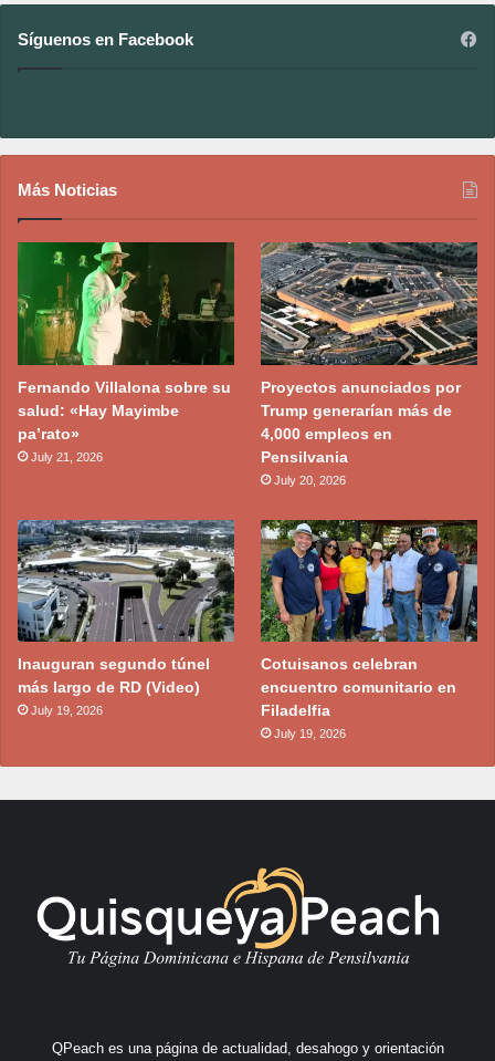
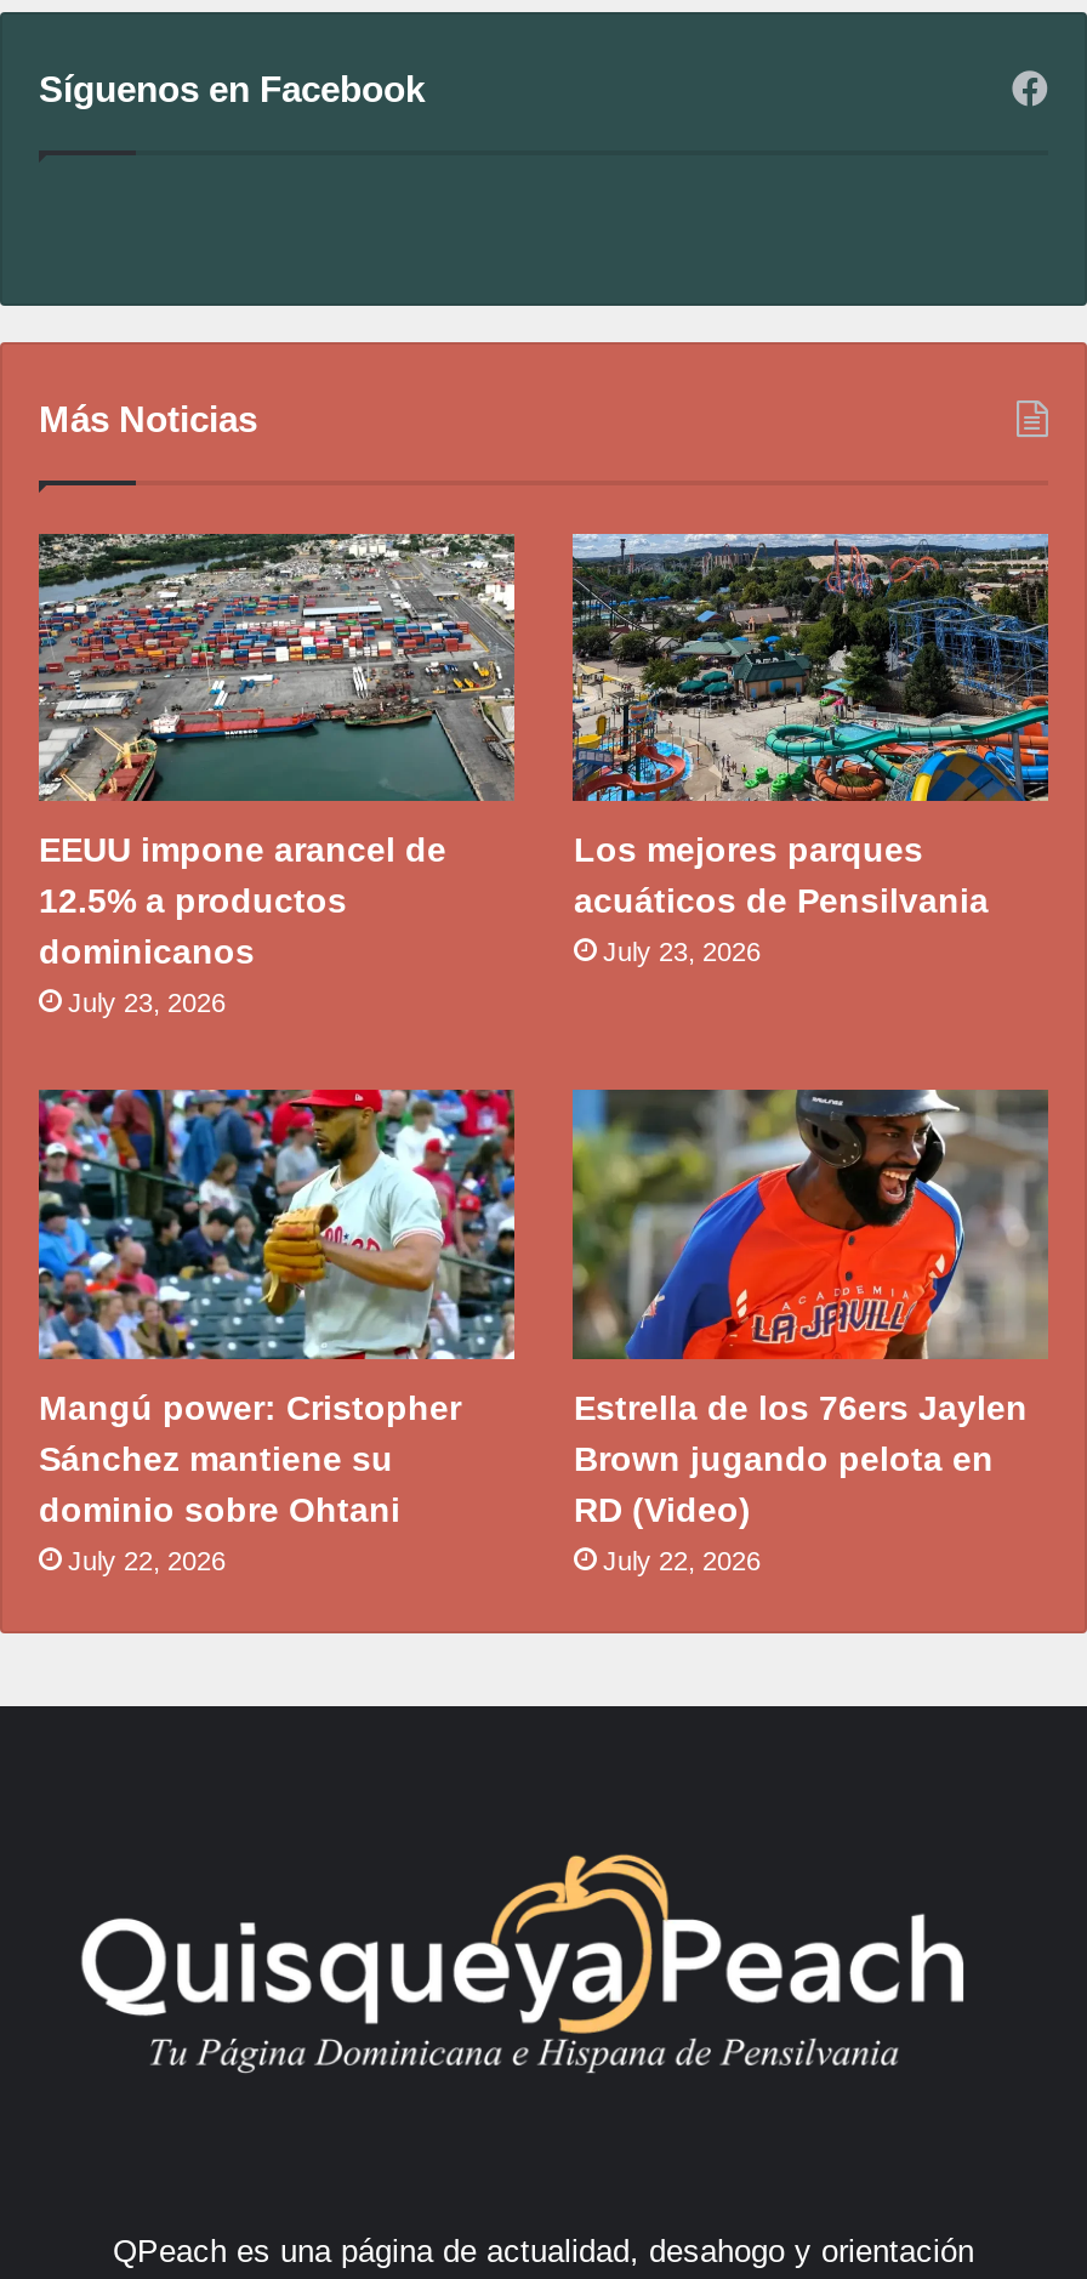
- [image]
- Fernando Villalona sobre su
- salud: «Hay Mayimbe
- pa’rato»
- July 21, 2026
+ [image]
+ EEUU impone arancel de
+ 12.5% a productos
+ dominicanos
+ July 23, 2026

- [image]
- Proyectos anunciados por
- Trump generarían más de
- 4,000 empleos en
- Pensilvania
- July 20, 2026
+ [image]
+ Los mejores parques
+ acuáticos de Pensilvania
+ July 23, 2026

- [image]
- Inauguran segundo túnel
- más largo de RD (Video)
- July 19, 2026
+ [image]
+ Mangú power: Cristopher
+ Sánchez mantiene su
+ dominio sobre Ohtani
+ July 22, 2026

- [image]
- Cotuisanos celebran
- encuentro comunitario en
- Filadelfia
- July 19, 2026
+ [image]
+ Estrella de los 76ers Jaylen
+ Brown jugando pelota en
+ RD (Video)
+ July 22, 2026
